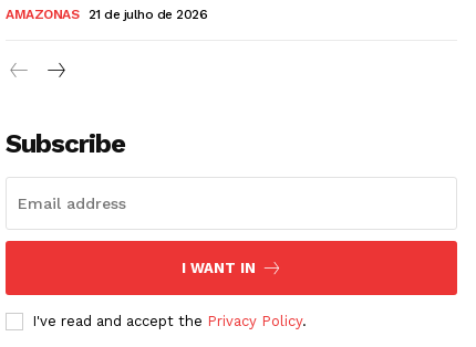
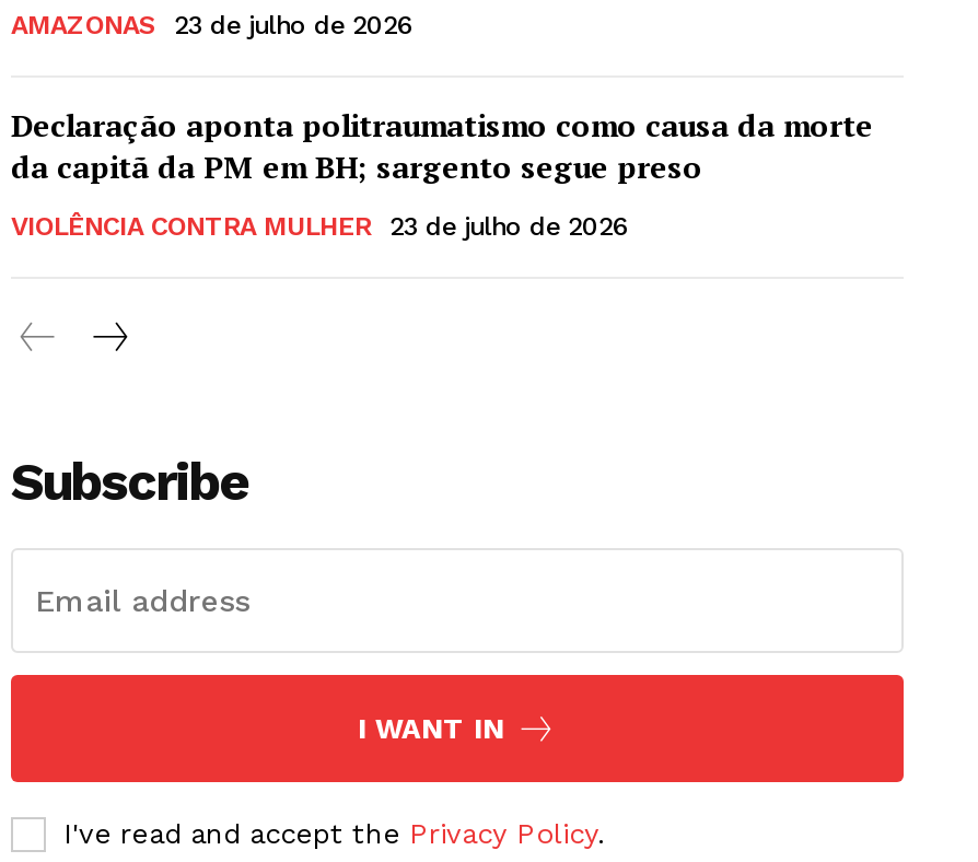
- 21 de julho de 2026
+ 23 de julho de 2026
+ Declaração aponta politraumatismo como causa da morte
+ da capitã da PM em BH; sargento segue preso
+ VIOLÊNCIA CONTRA MULHER
+ 23 de julho de 2026
